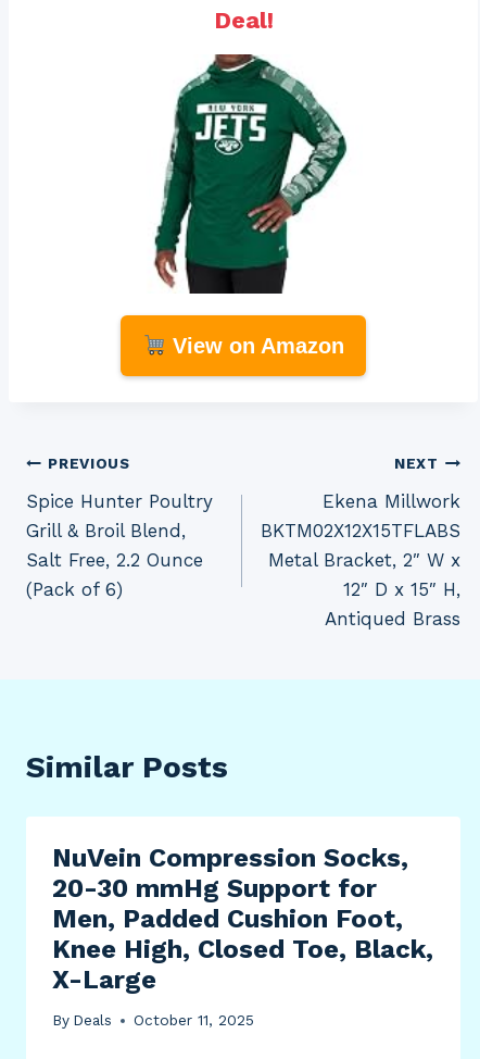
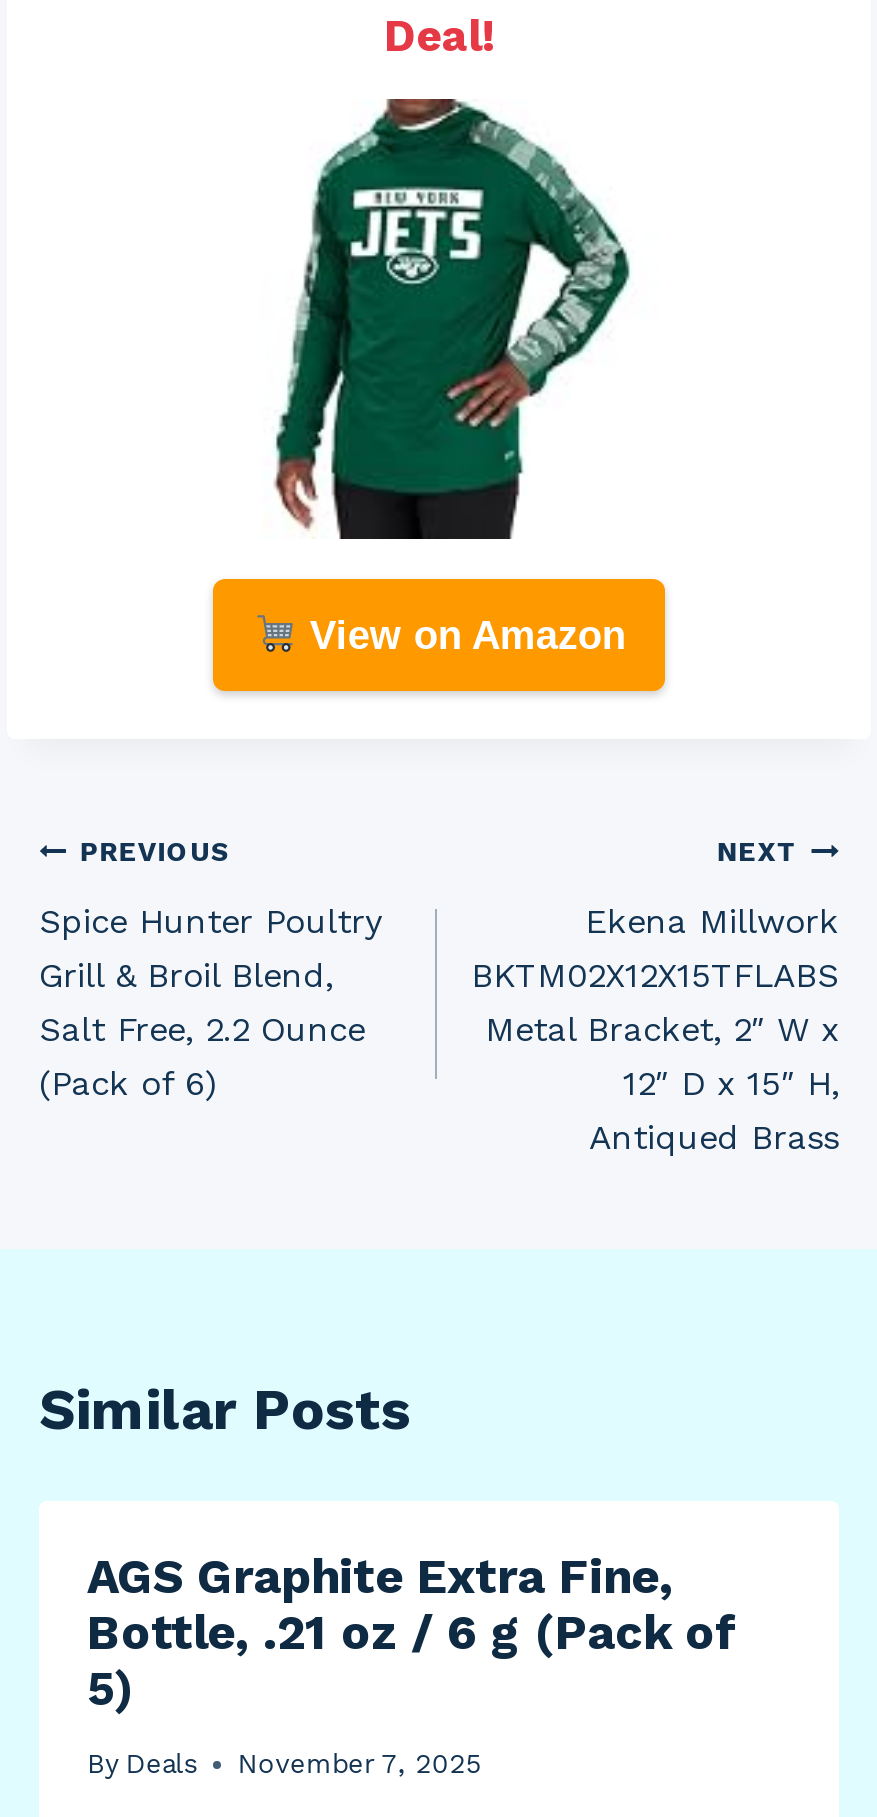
- NuVein Compression Socks,
- 20-30 mmHg Support for
- Men, Padded Cushion Foot,
- Knee High, Closed Toe, Black,
- X-Large
+ AGS Graphite Extra Fine,
+ Bottle, .21 oz / 6 g (Pack of
+ 5)

- By Deals October 11, 2025
+ By Deals November 7, 2025
